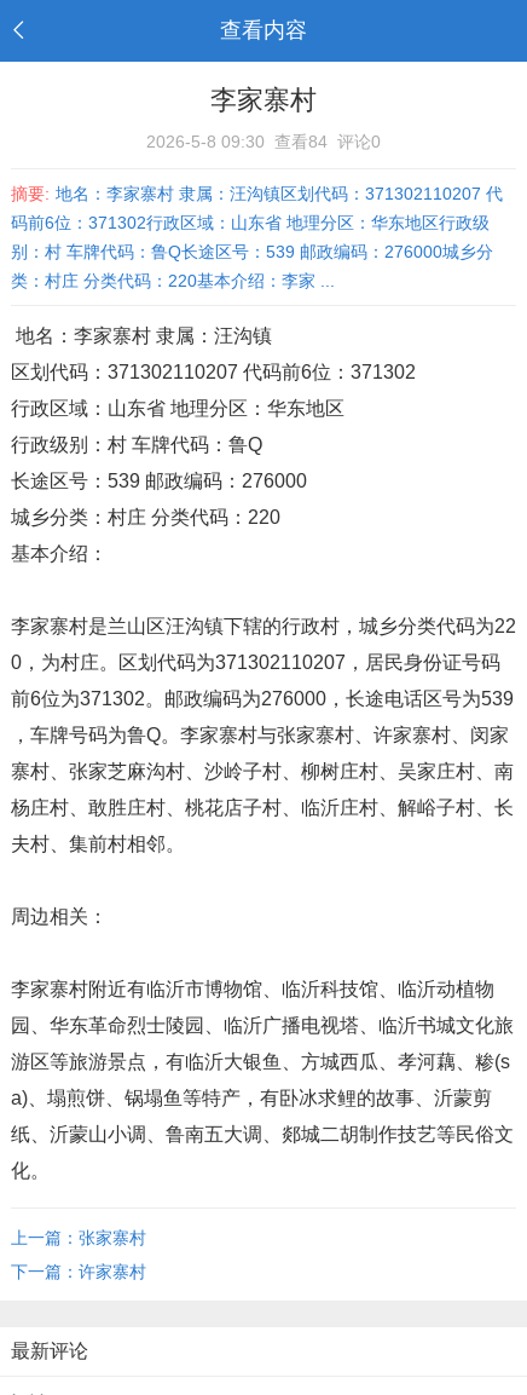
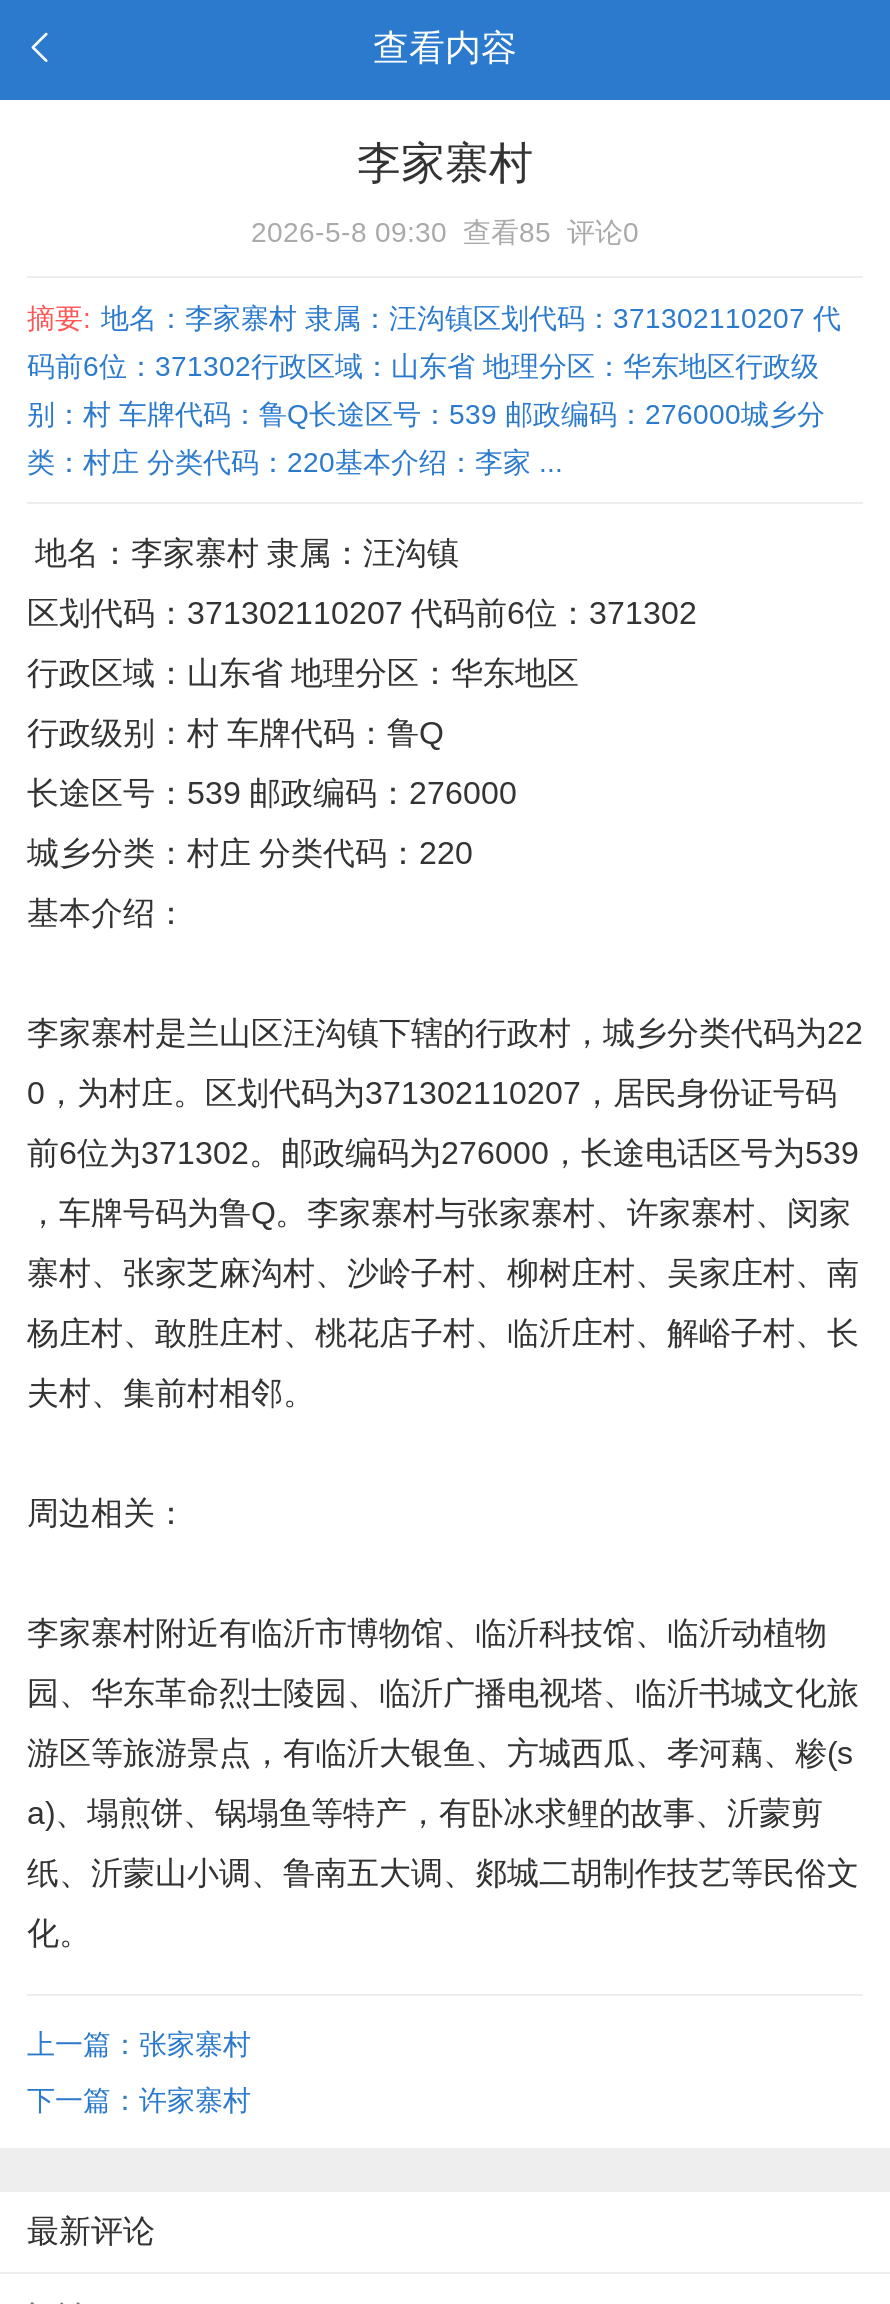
- 2026-5-8 09:30 查看84 评论0
+ 2026-5-8 09:30 查看85 评论0
